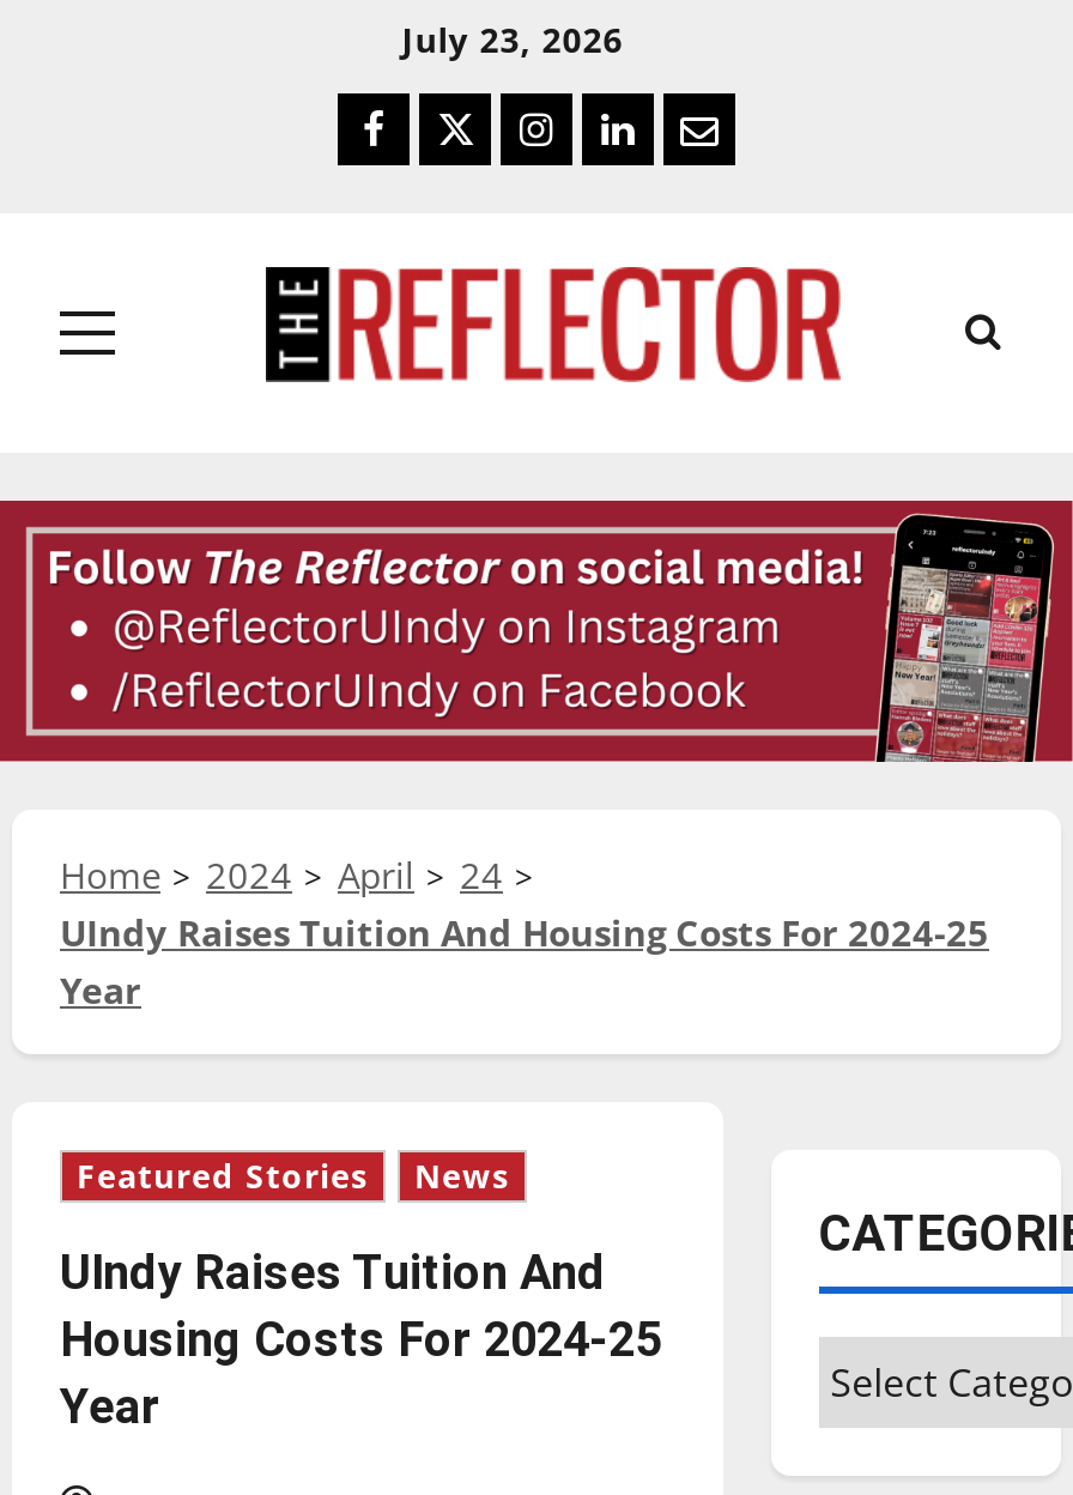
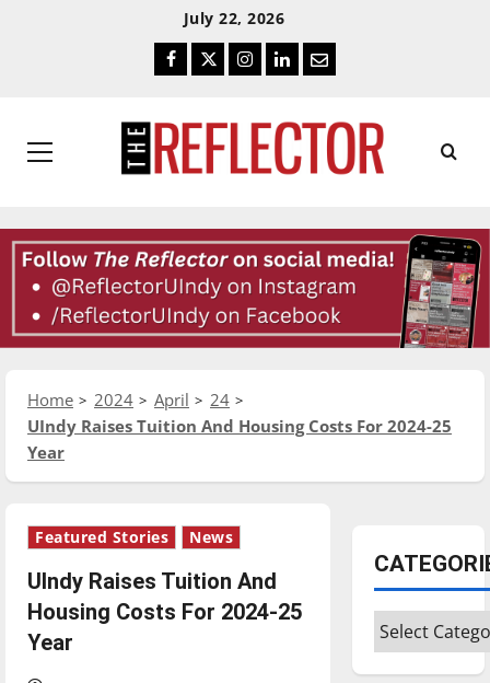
- July 23, 2026
+ July 22, 2026
